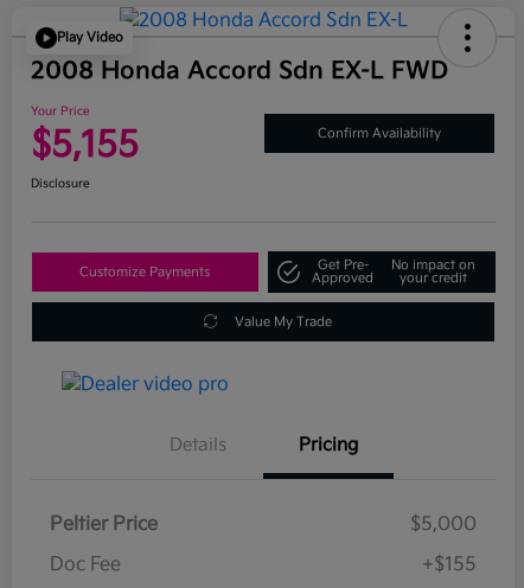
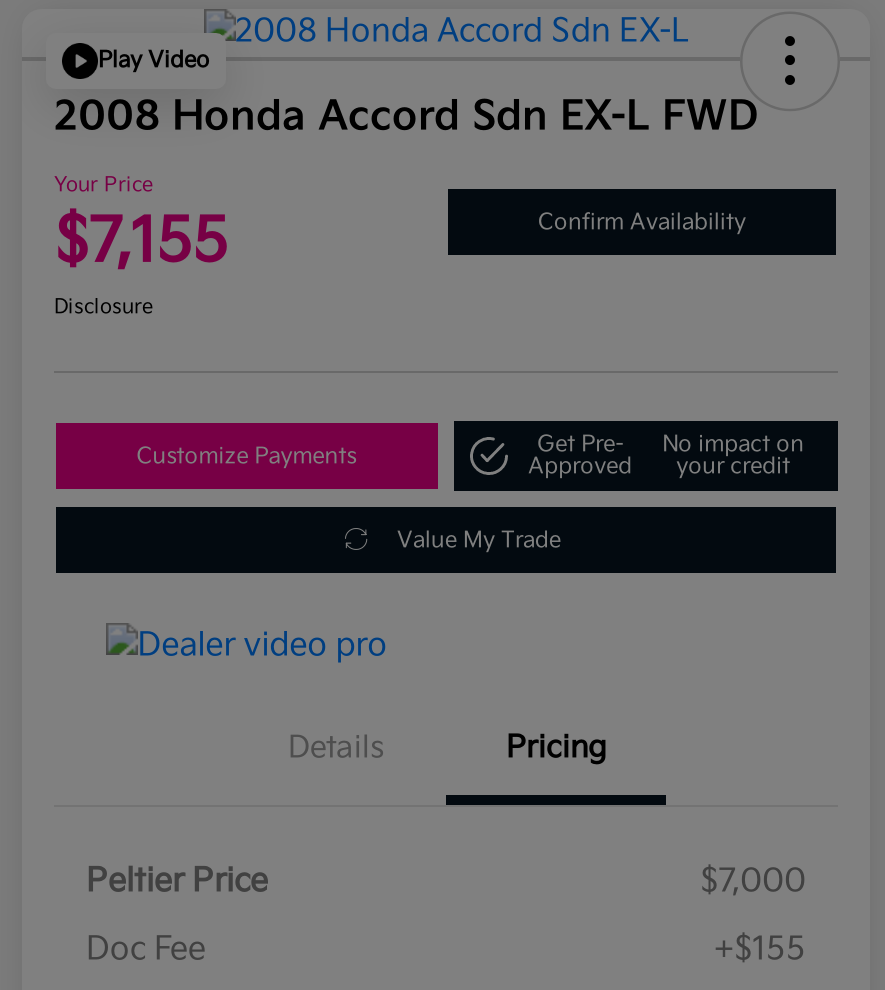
- $5,155
+ $7,155

- $5,000
+ $7,000
